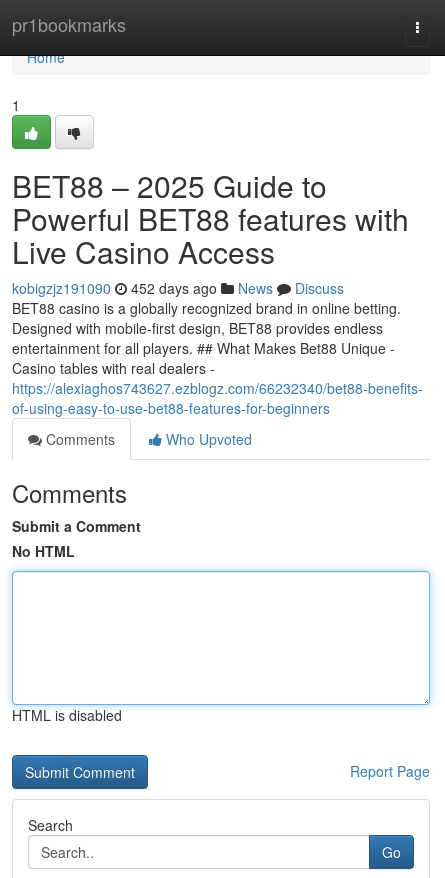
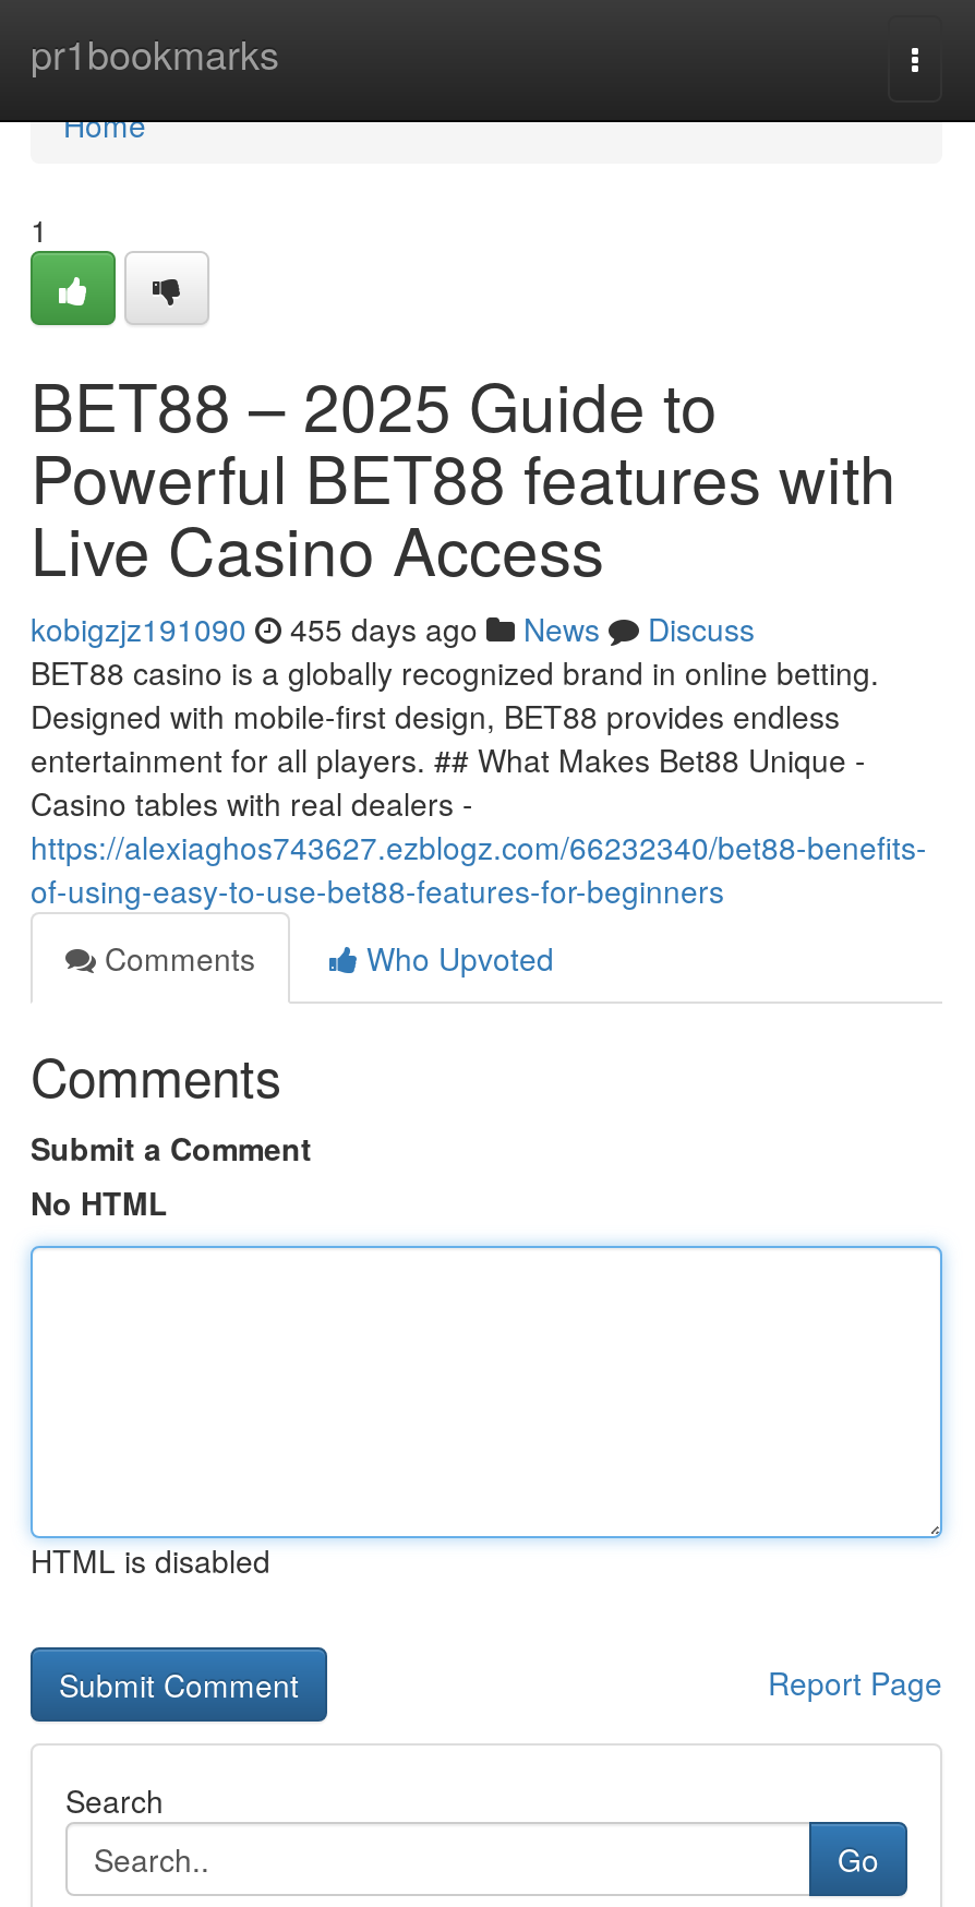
- kobigzjz191090 452 days ago News Discuss
+ kobigzjz191090 455 days ago News Discuss
